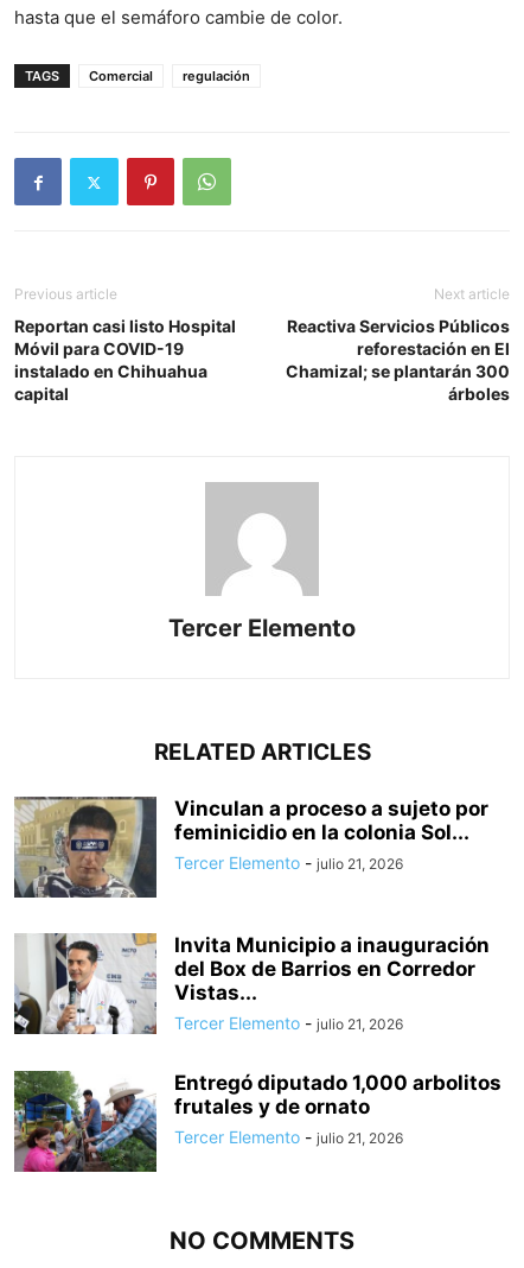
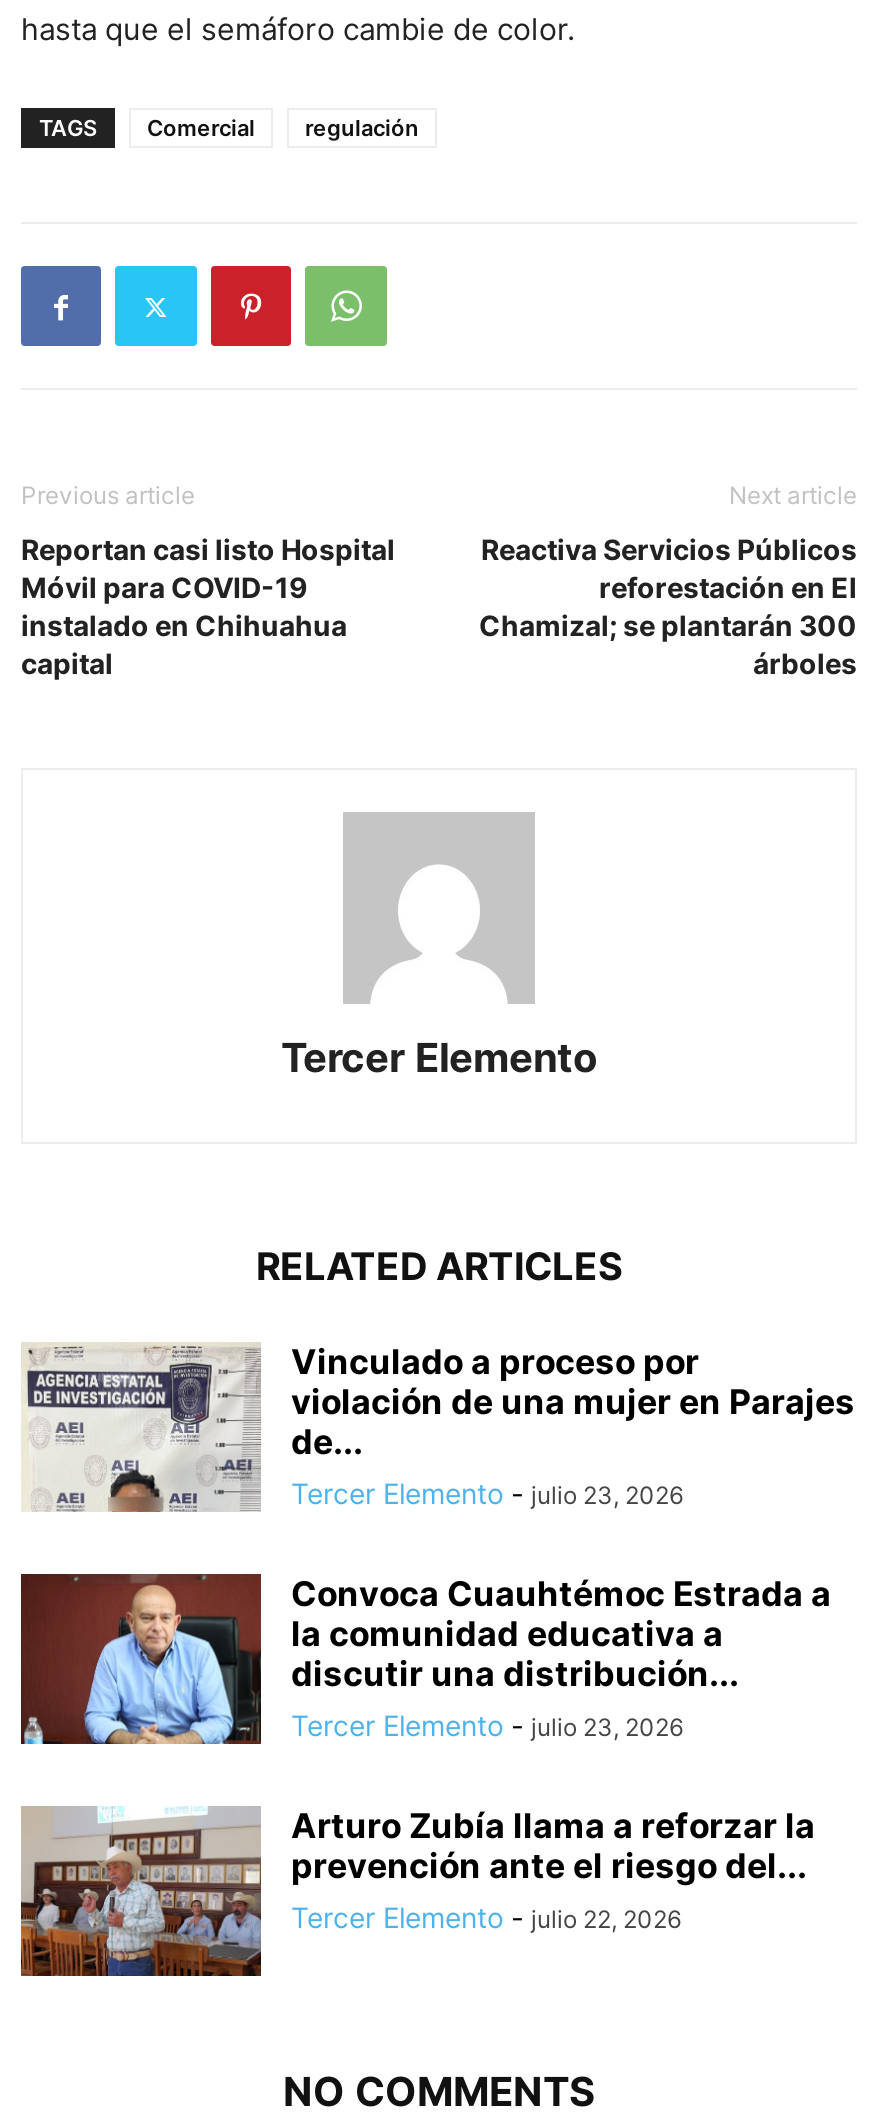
- [image]
- Vinculan a proceso a sujeto por
- feminicidio en la colonia Sol...
- Tercer Elemento - julio 21, 2026
+ [image]
+ Vinculado a proceso por
+ violación de una mujer en Parajes
+ de...
+ Tercer Elemento - julio 23, 2026

- [image]
- Invita Municipio a inauguración
- del Box de Barrios en Corredor
- Vistas...
- Tercer Elemento - julio 21, 2026
+ [image]
+ Convoca Cuauhtémoc Estrada a
+ la comunidad educativa a
+ discutir una distribución...
+ Tercer Elemento - julio 23, 2026

- [image]
- Entregó diputado 1,000 arbolitos
- frutales y de ornato
- Tercer Elemento - julio 21, 2026
+ [image]
+ Arturo Zubía llama a reforzar la
+ prevención ante el riesgo del...
+ Tercer Elemento - julio 22, 2026
